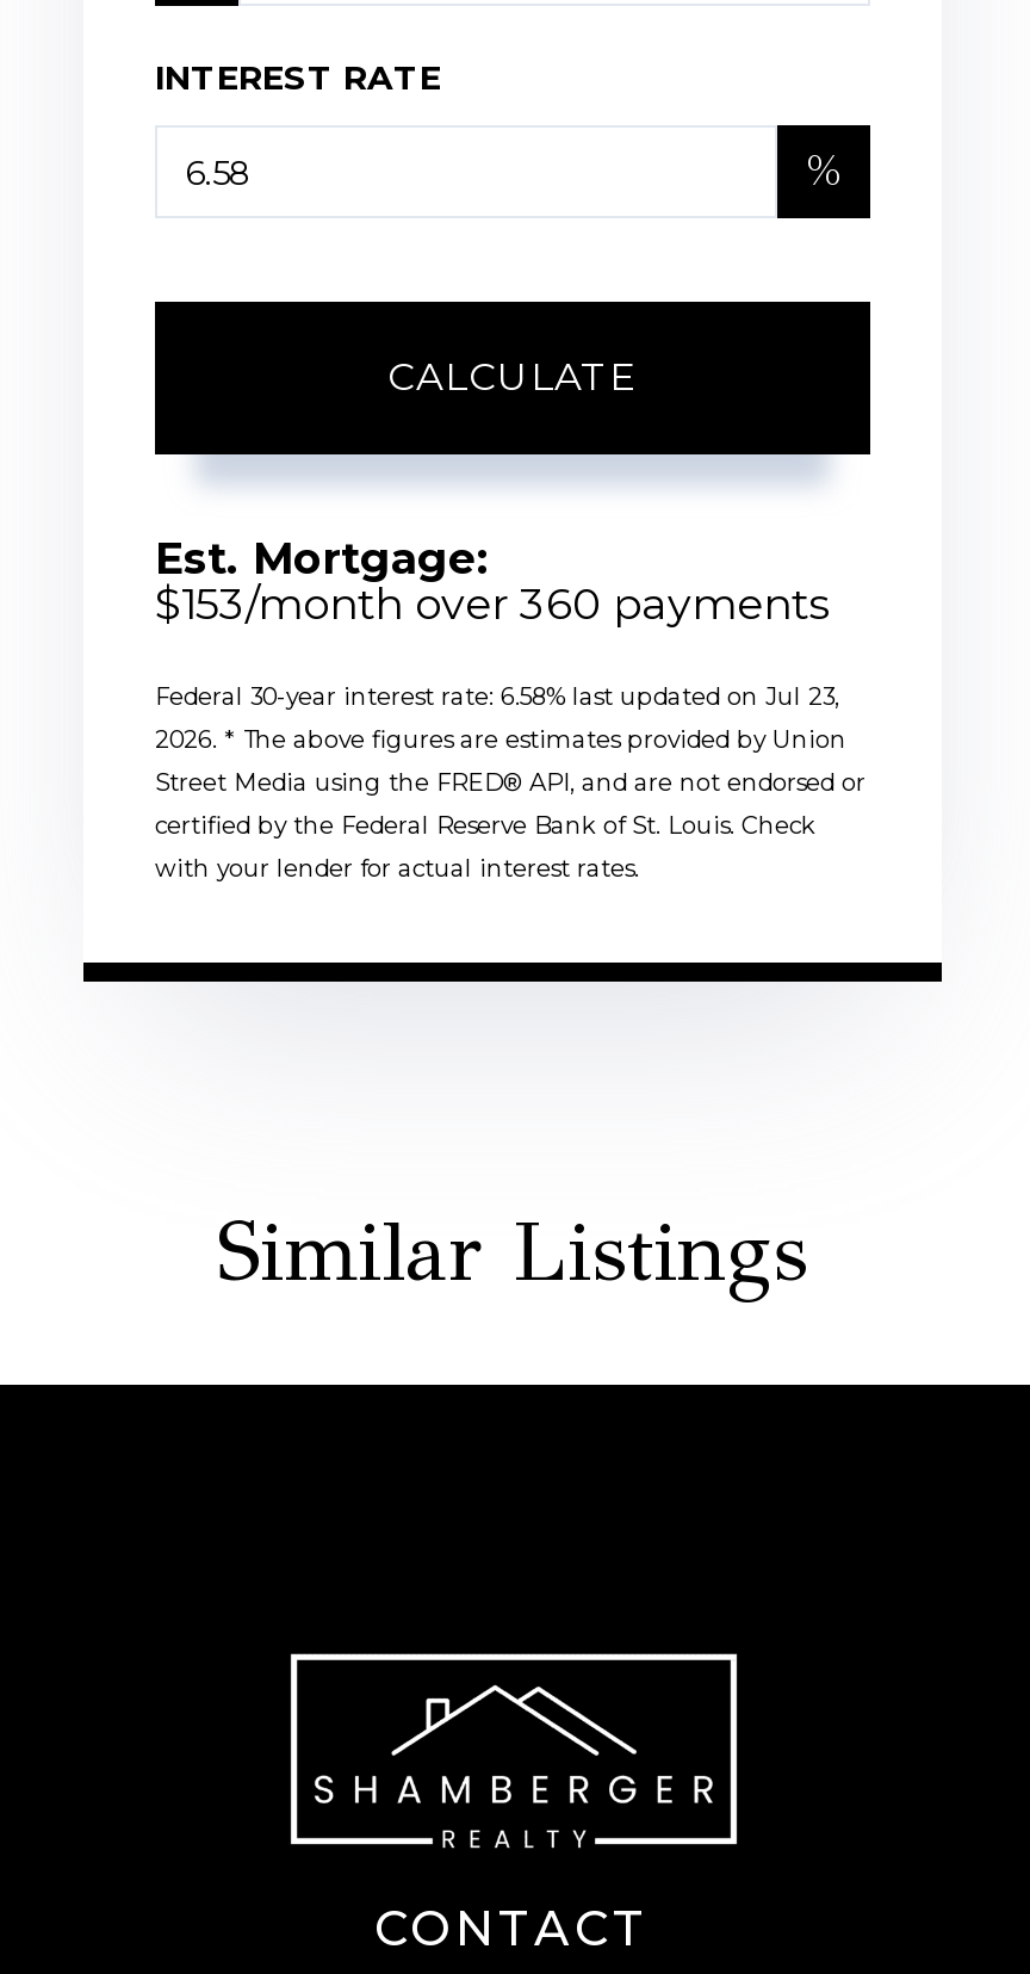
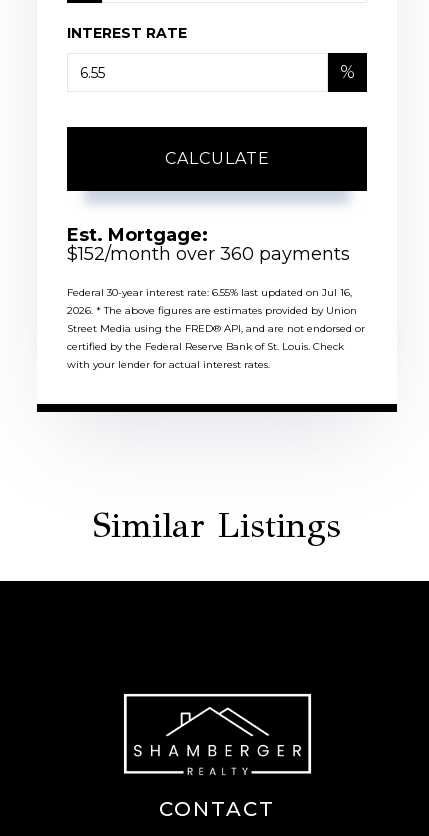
- $153/month over 360 payments
+ $152/month over 360 payments

- Federal 30-year interest rate: 6.58% last updated on Jul 23,
+ Federal 30-year interest rate: 6.55% last updated on Jul 16,
